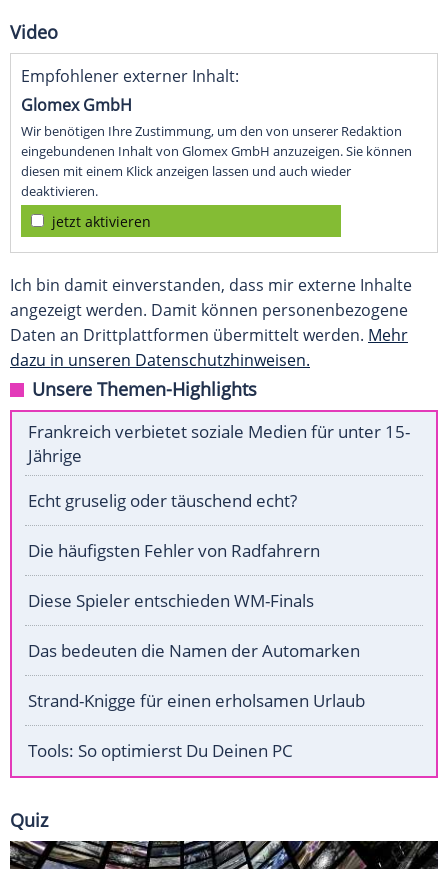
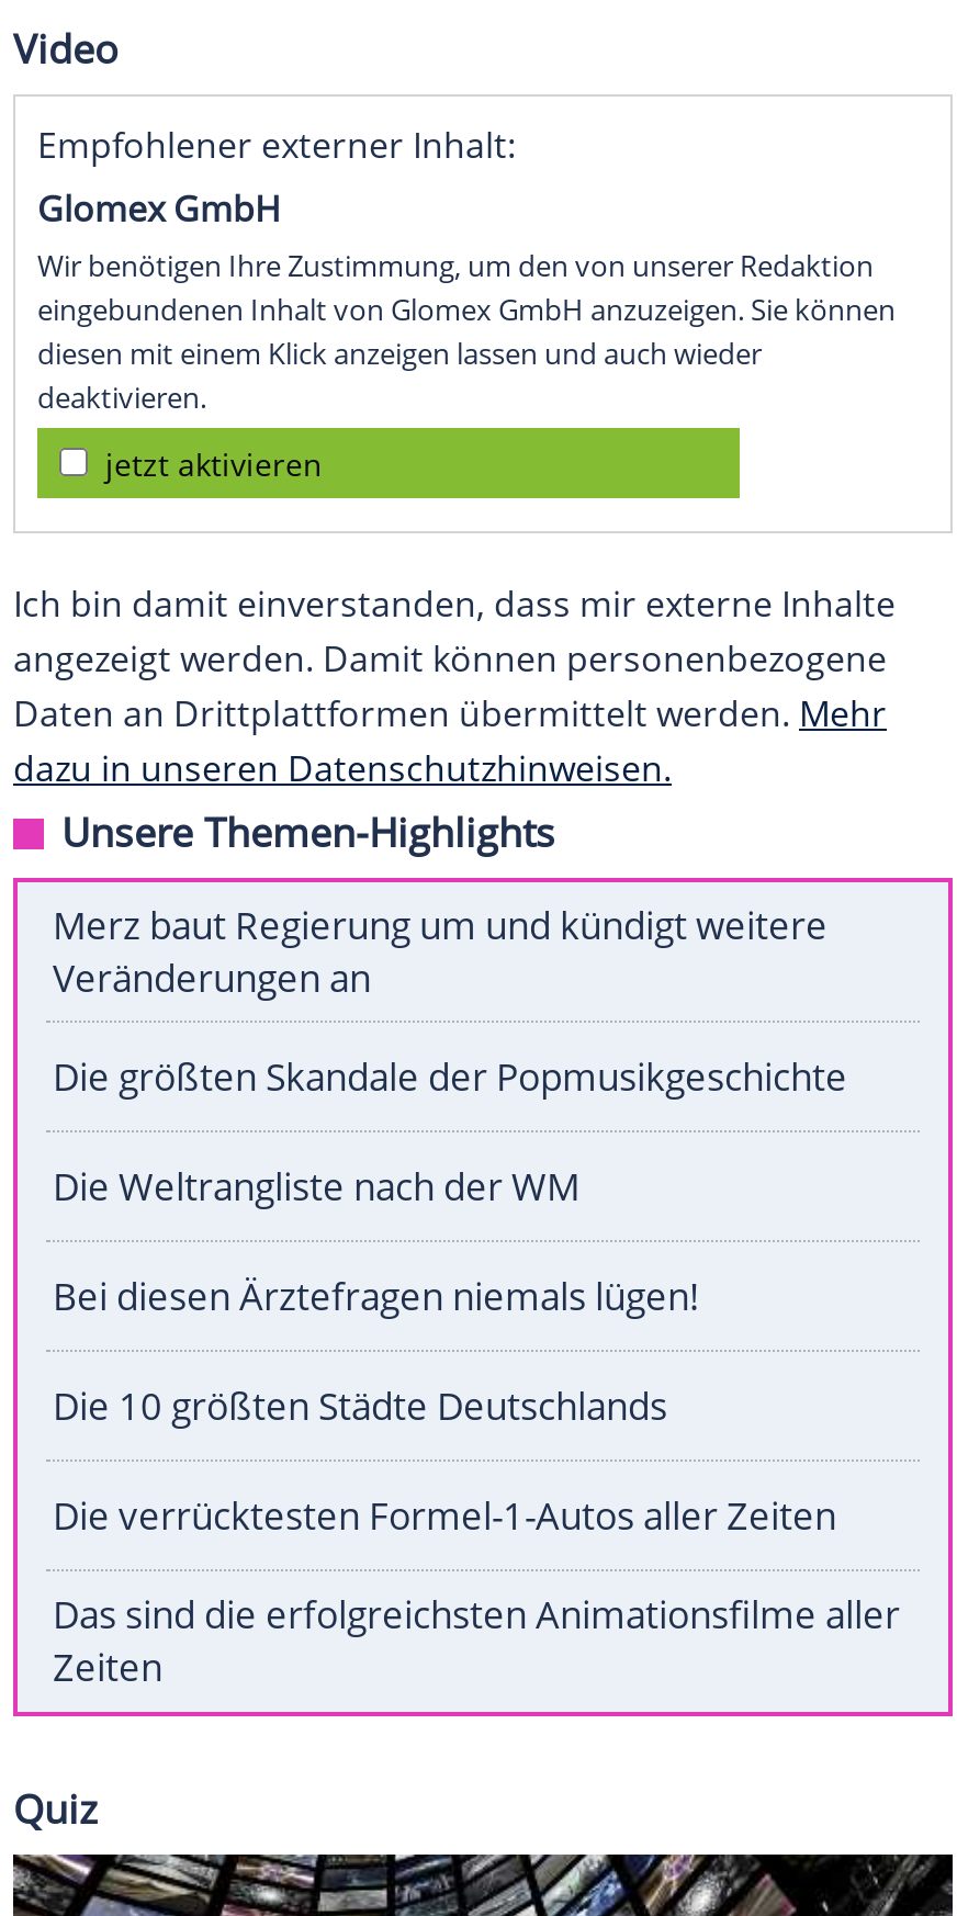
- Frankreich verbietet soziale Medien für unter 15-
- Jährige
+ Merz baut Regierung um und kündigt weitere
+ Veränderungen an

- Echt gruselig oder täuschend echt?
+ Die größten Skandale der Popmusikgeschichte

- Die häufigsten Fehler von Radfahrern
+ Die Weltrangliste nach der WM

- Diese Spieler entschieden WM-Finals
+ Bei diesen Ärztefragen niemals lügen!

- Das bedeuten die Namen der Automarken
+ Die 10 größten Städte Deutschlands

- Strand-Knigge für einen erholsamen Urlaub
+ Die verrücktesten Formel-1-Autos aller Zeiten

- Tools: So optimierst Du Deinen PC
+ Das sind die erfolgreichsten Animationsfilme aller
+ Zeiten
